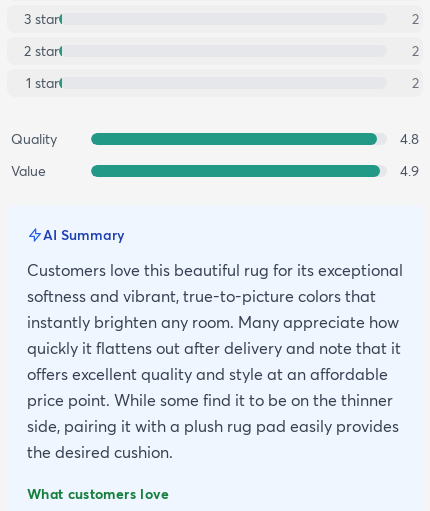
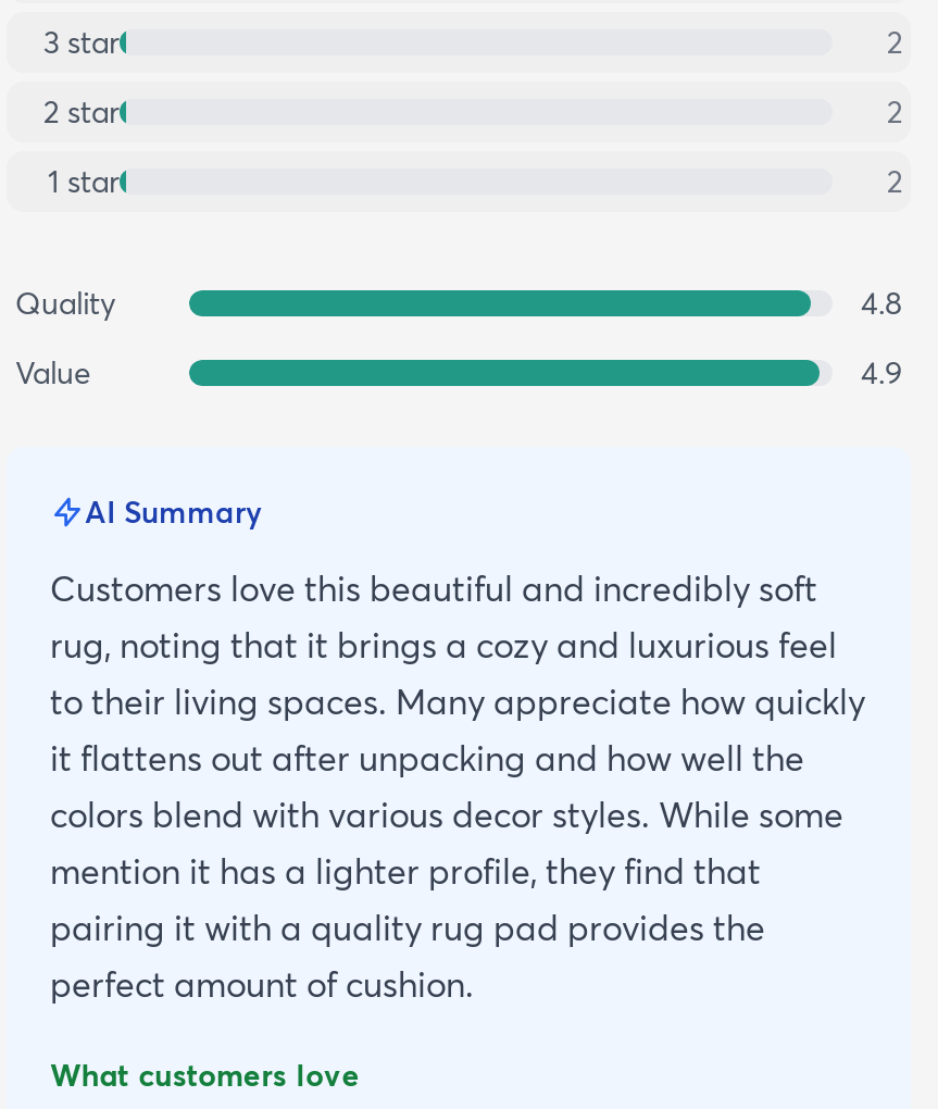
- Customers love this beautiful rug for its exceptional
- softness and vibrant, true-to-picture colors that
- instantly brighten any room. Many appreciate how
- quickly it flattens out after delivery and note that it
- offers excellent quality and style at an affordable
- price point. While some find it to be on the thinner
- side, pairing it with a plush rug pad easily provides
- the desired cushion.
+ Customers love this beautiful and incredibly soft
+ rug, noting that it brings a cozy and luxurious feel
+ to their living spaces. Many appreciate how quickly
+ it flattens out after unpacking and how well the
+ colors blend with various decor styles. While some
+ mention it has a lighter profile, they find that
+ pairing it with a quality rug pad provides the
+ perfect amount of cushion.
